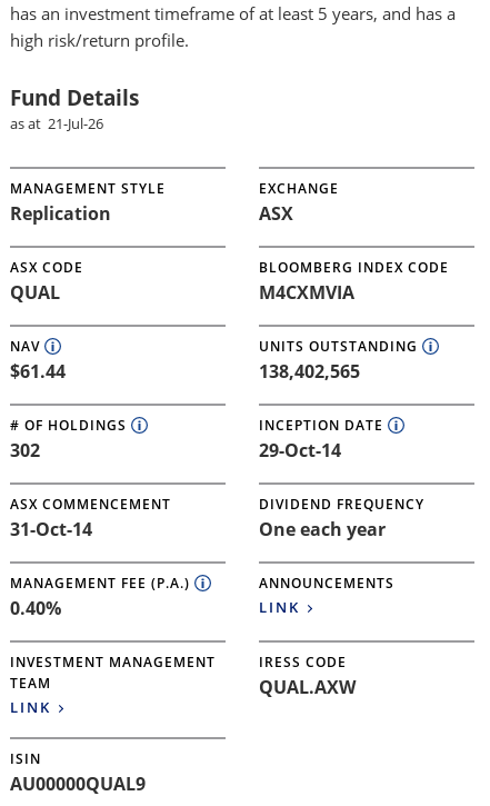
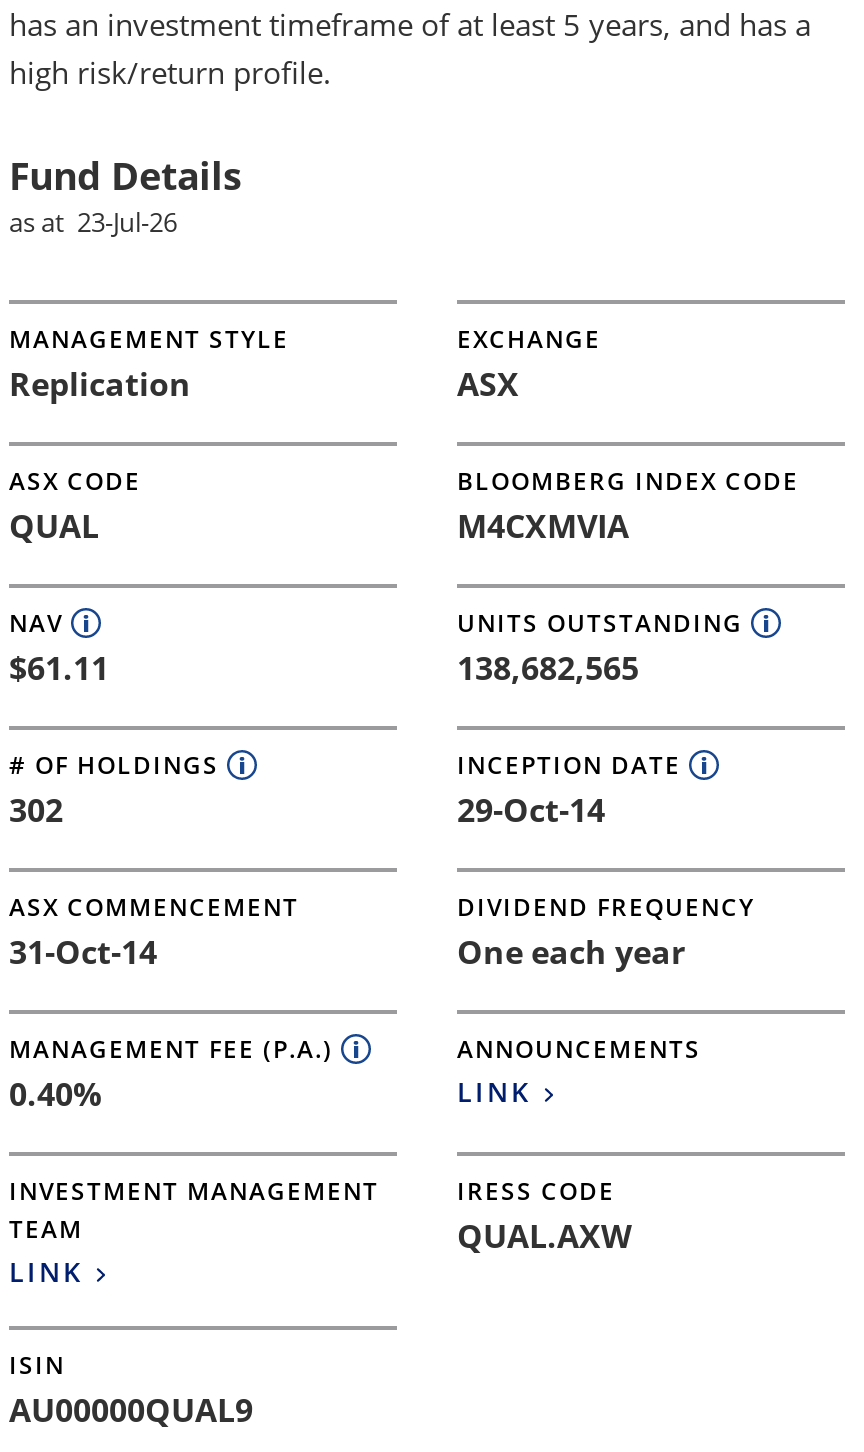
- as at 21-Jul-26
+ as at 23-Jul-26

- $61.44
+ $61.11

- 138,402,565
+ 138,682,565
